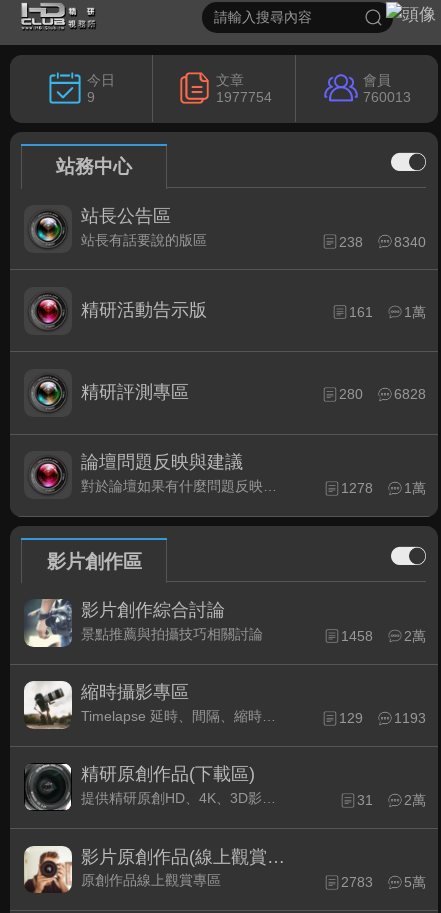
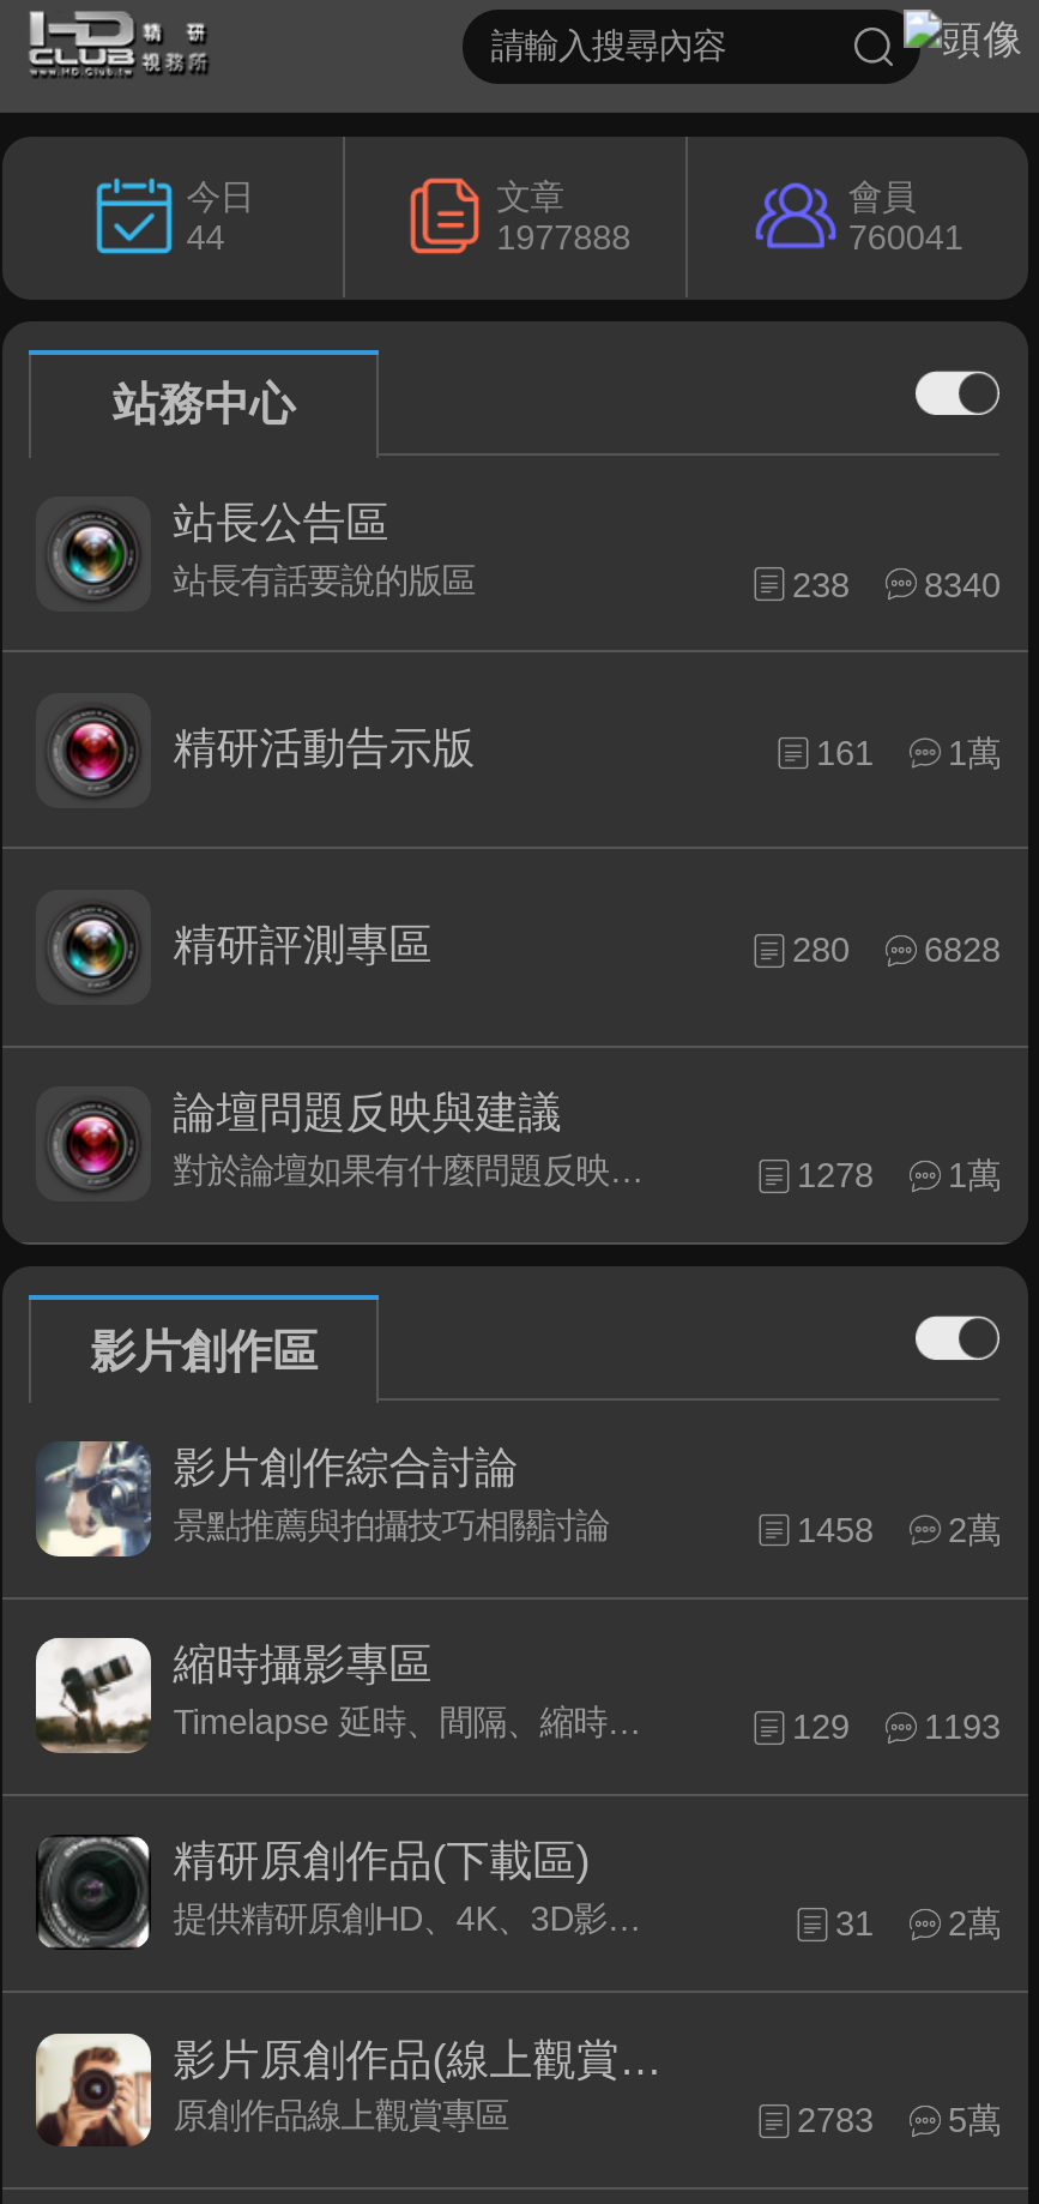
- 9
+ 44

- 1977754
+ 1977888

- 760013
+ 760041
